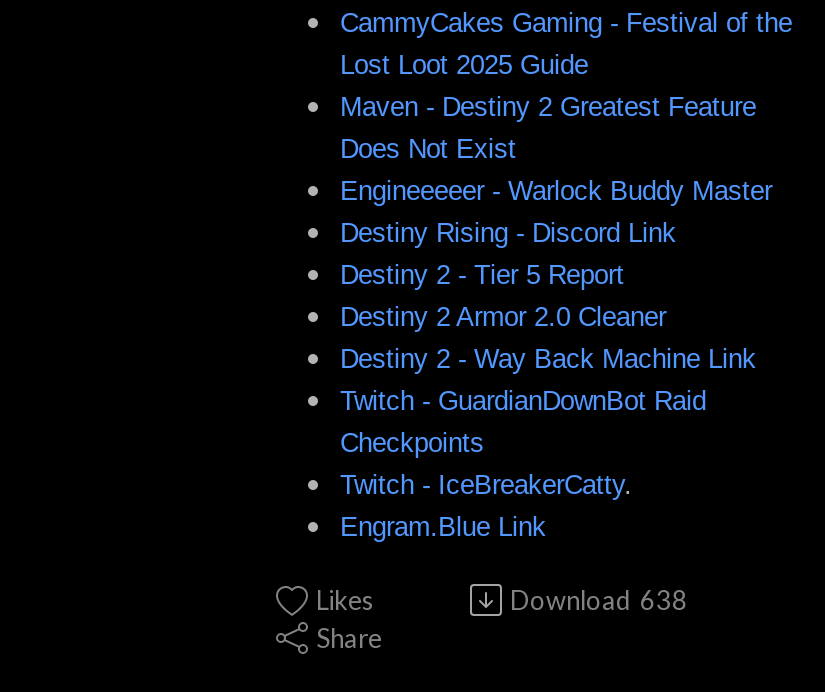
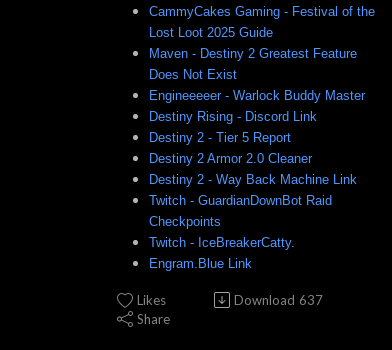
- Download 638
+ Download 637
